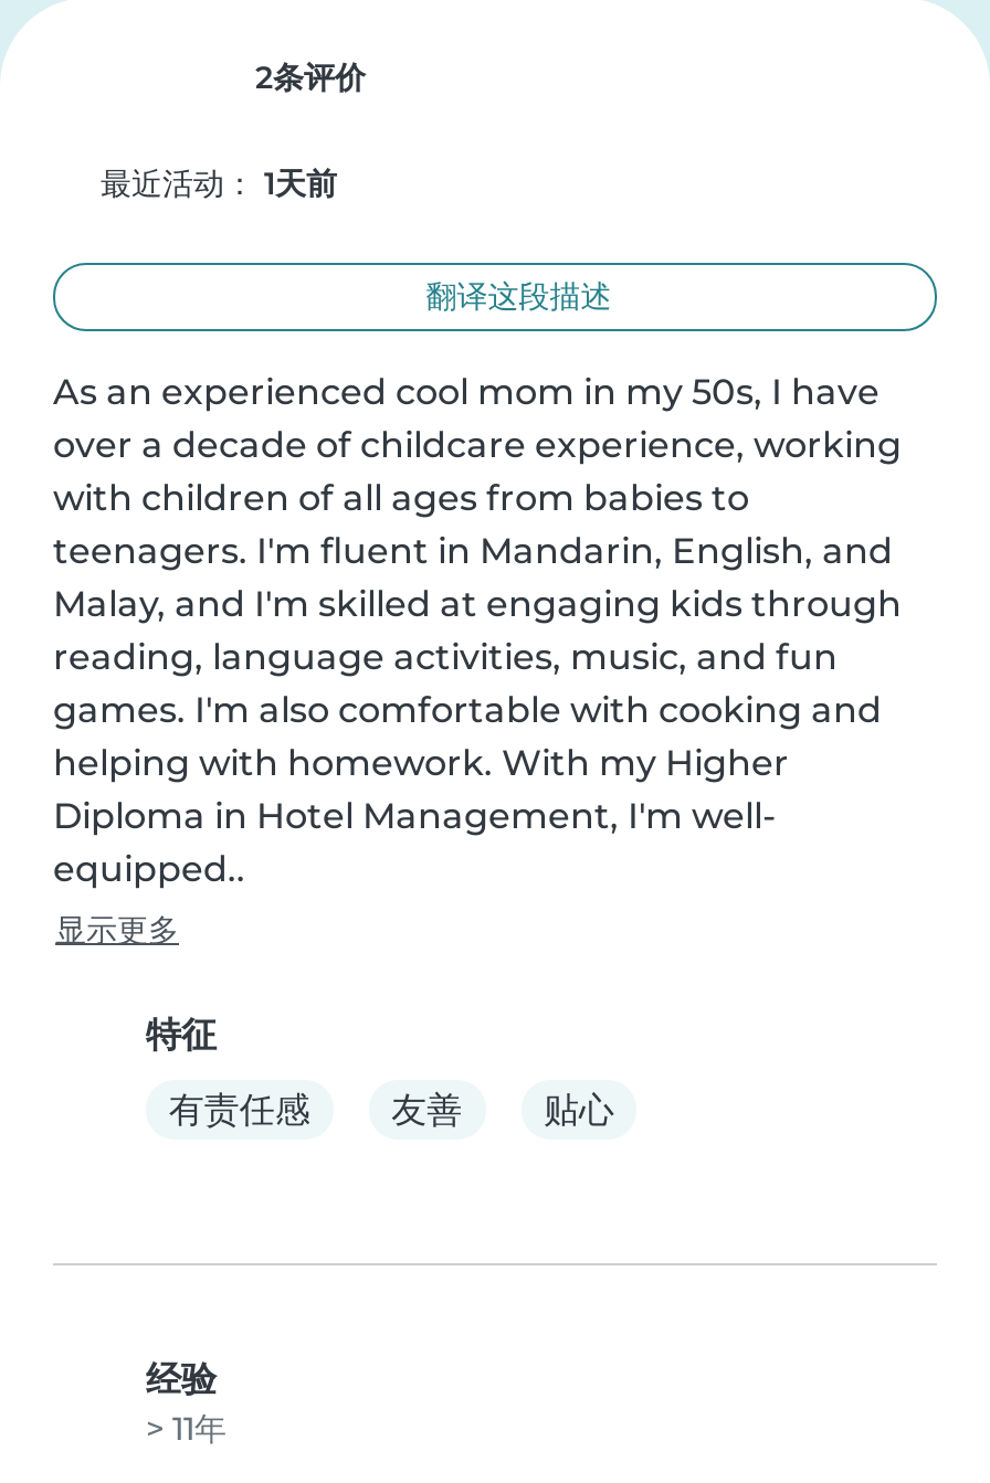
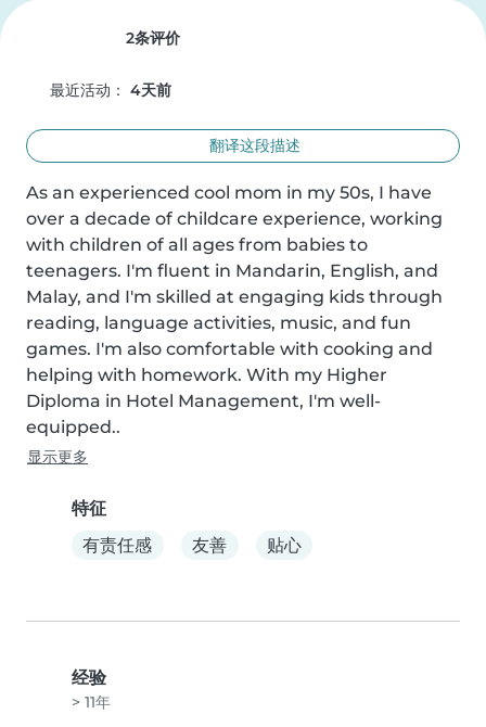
- 最近活动：1天前
+ 最近活动：4天前
